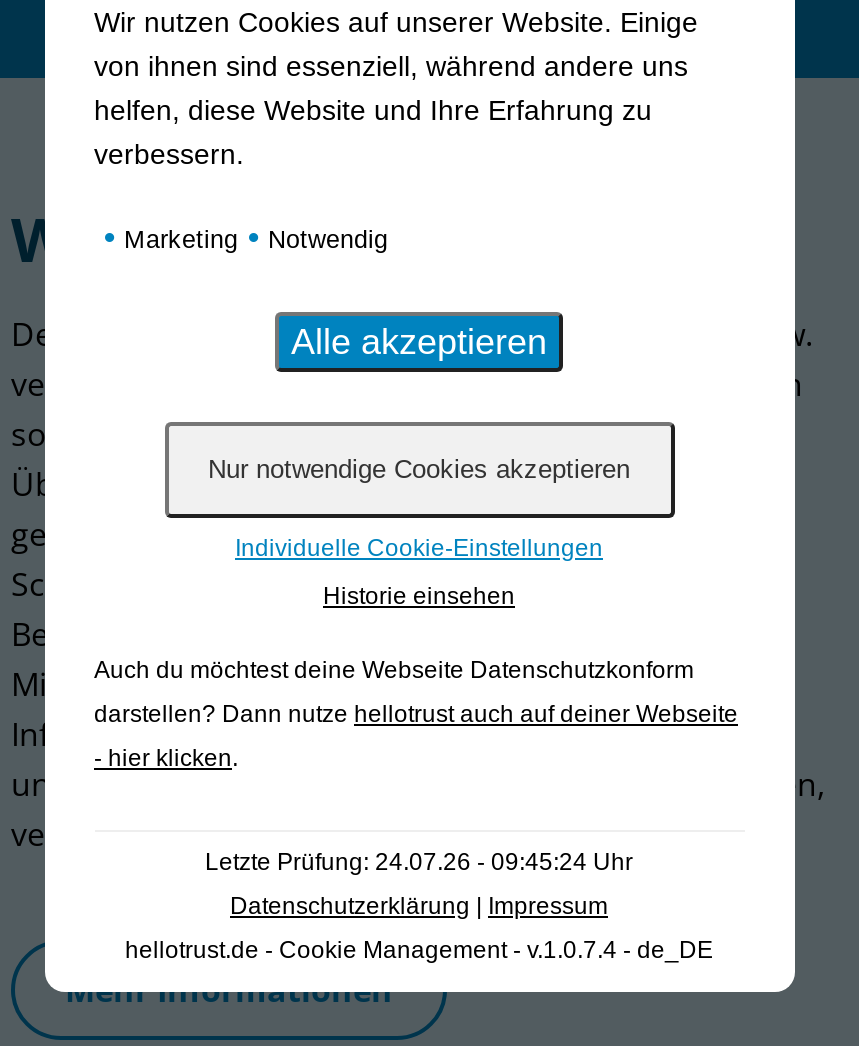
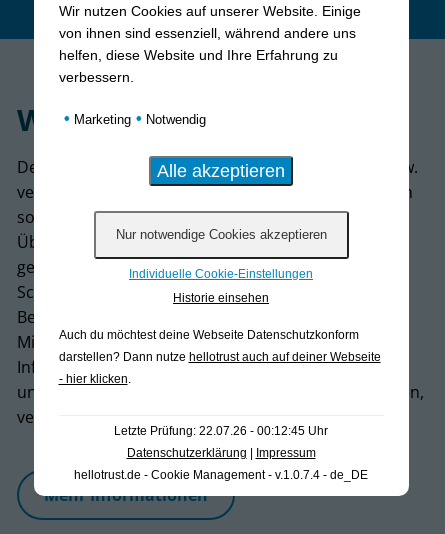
- Letzte Prüfung: 24.07.26 - 09:45:24 Uhr
+ Letzte Prüfung: 22.07.26 - 00:12:45 Uhr
